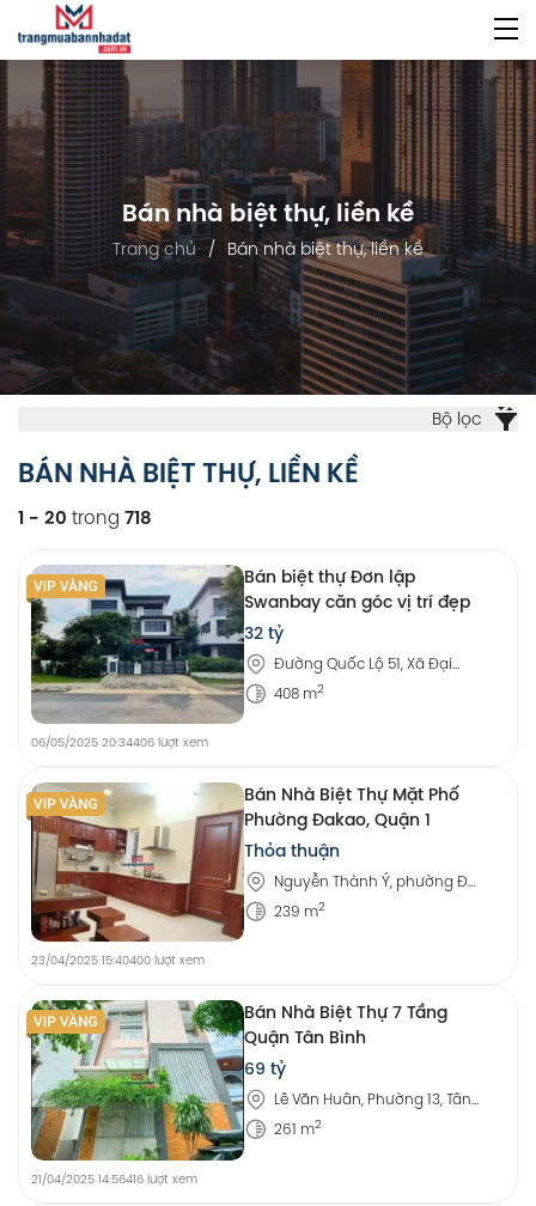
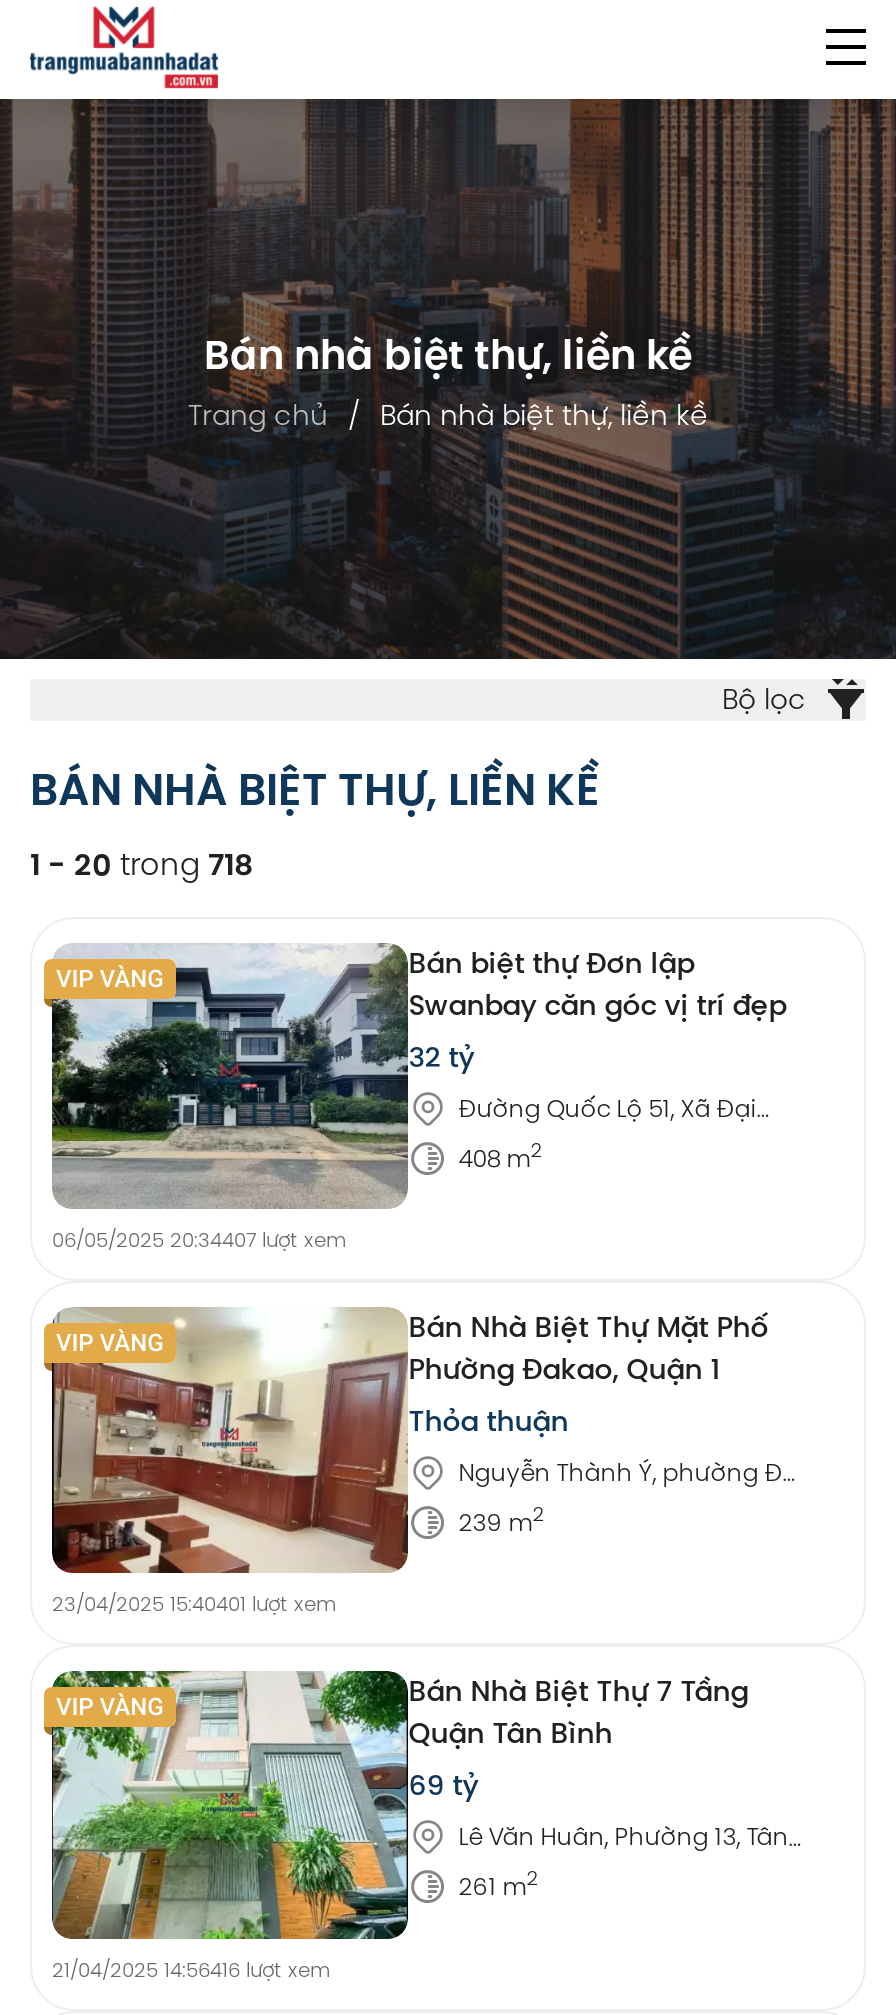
- 06/05/2025 20:34406 lượt xem
+ 06/05/2025 20:34407 lượt xem

- 23/04/2025 15:40400 lượt xem
+ 23/04/2025 15:40401 lượt xem
